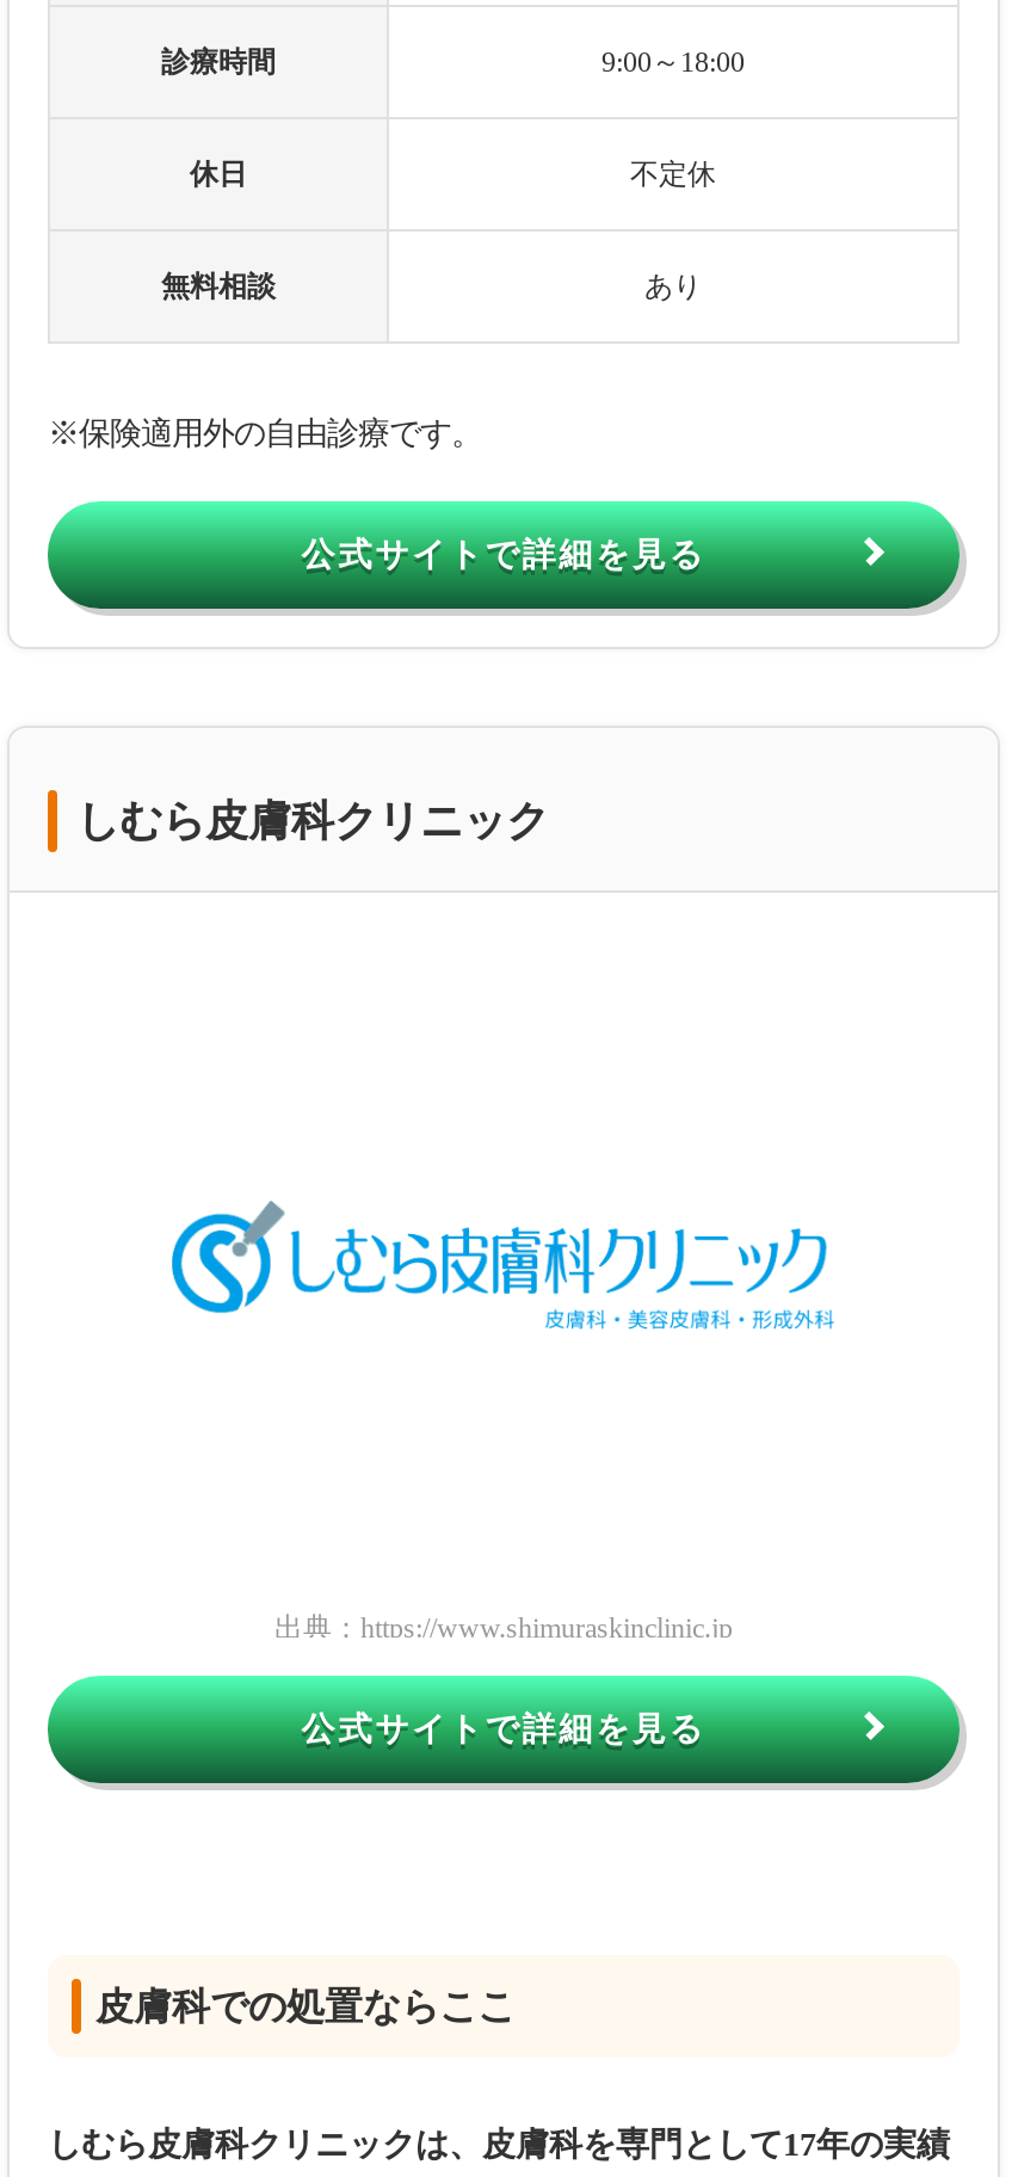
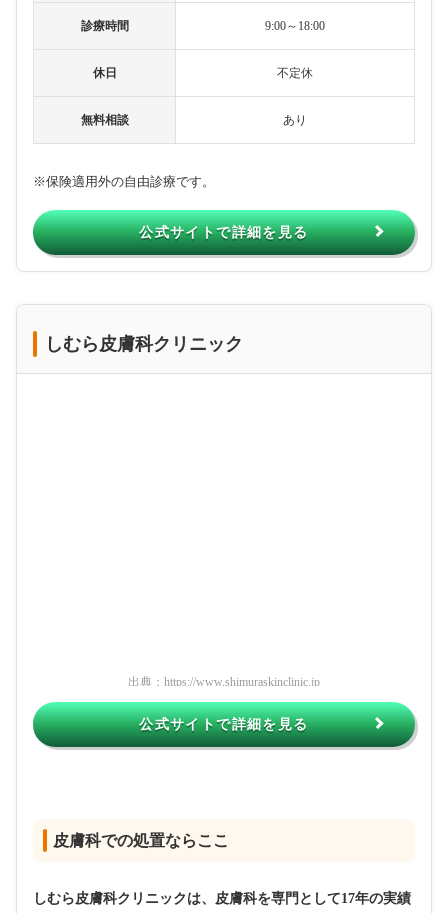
- [image]
